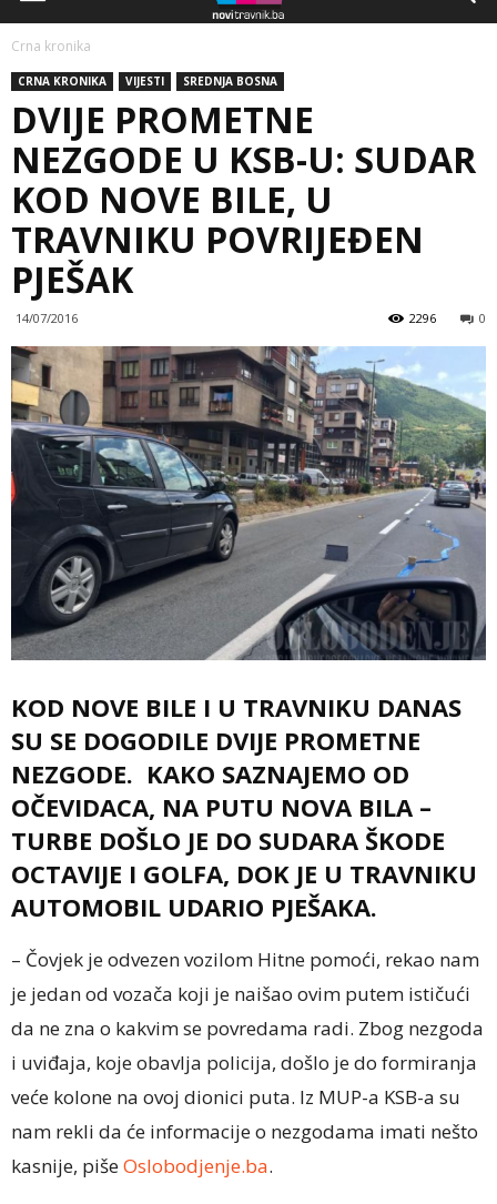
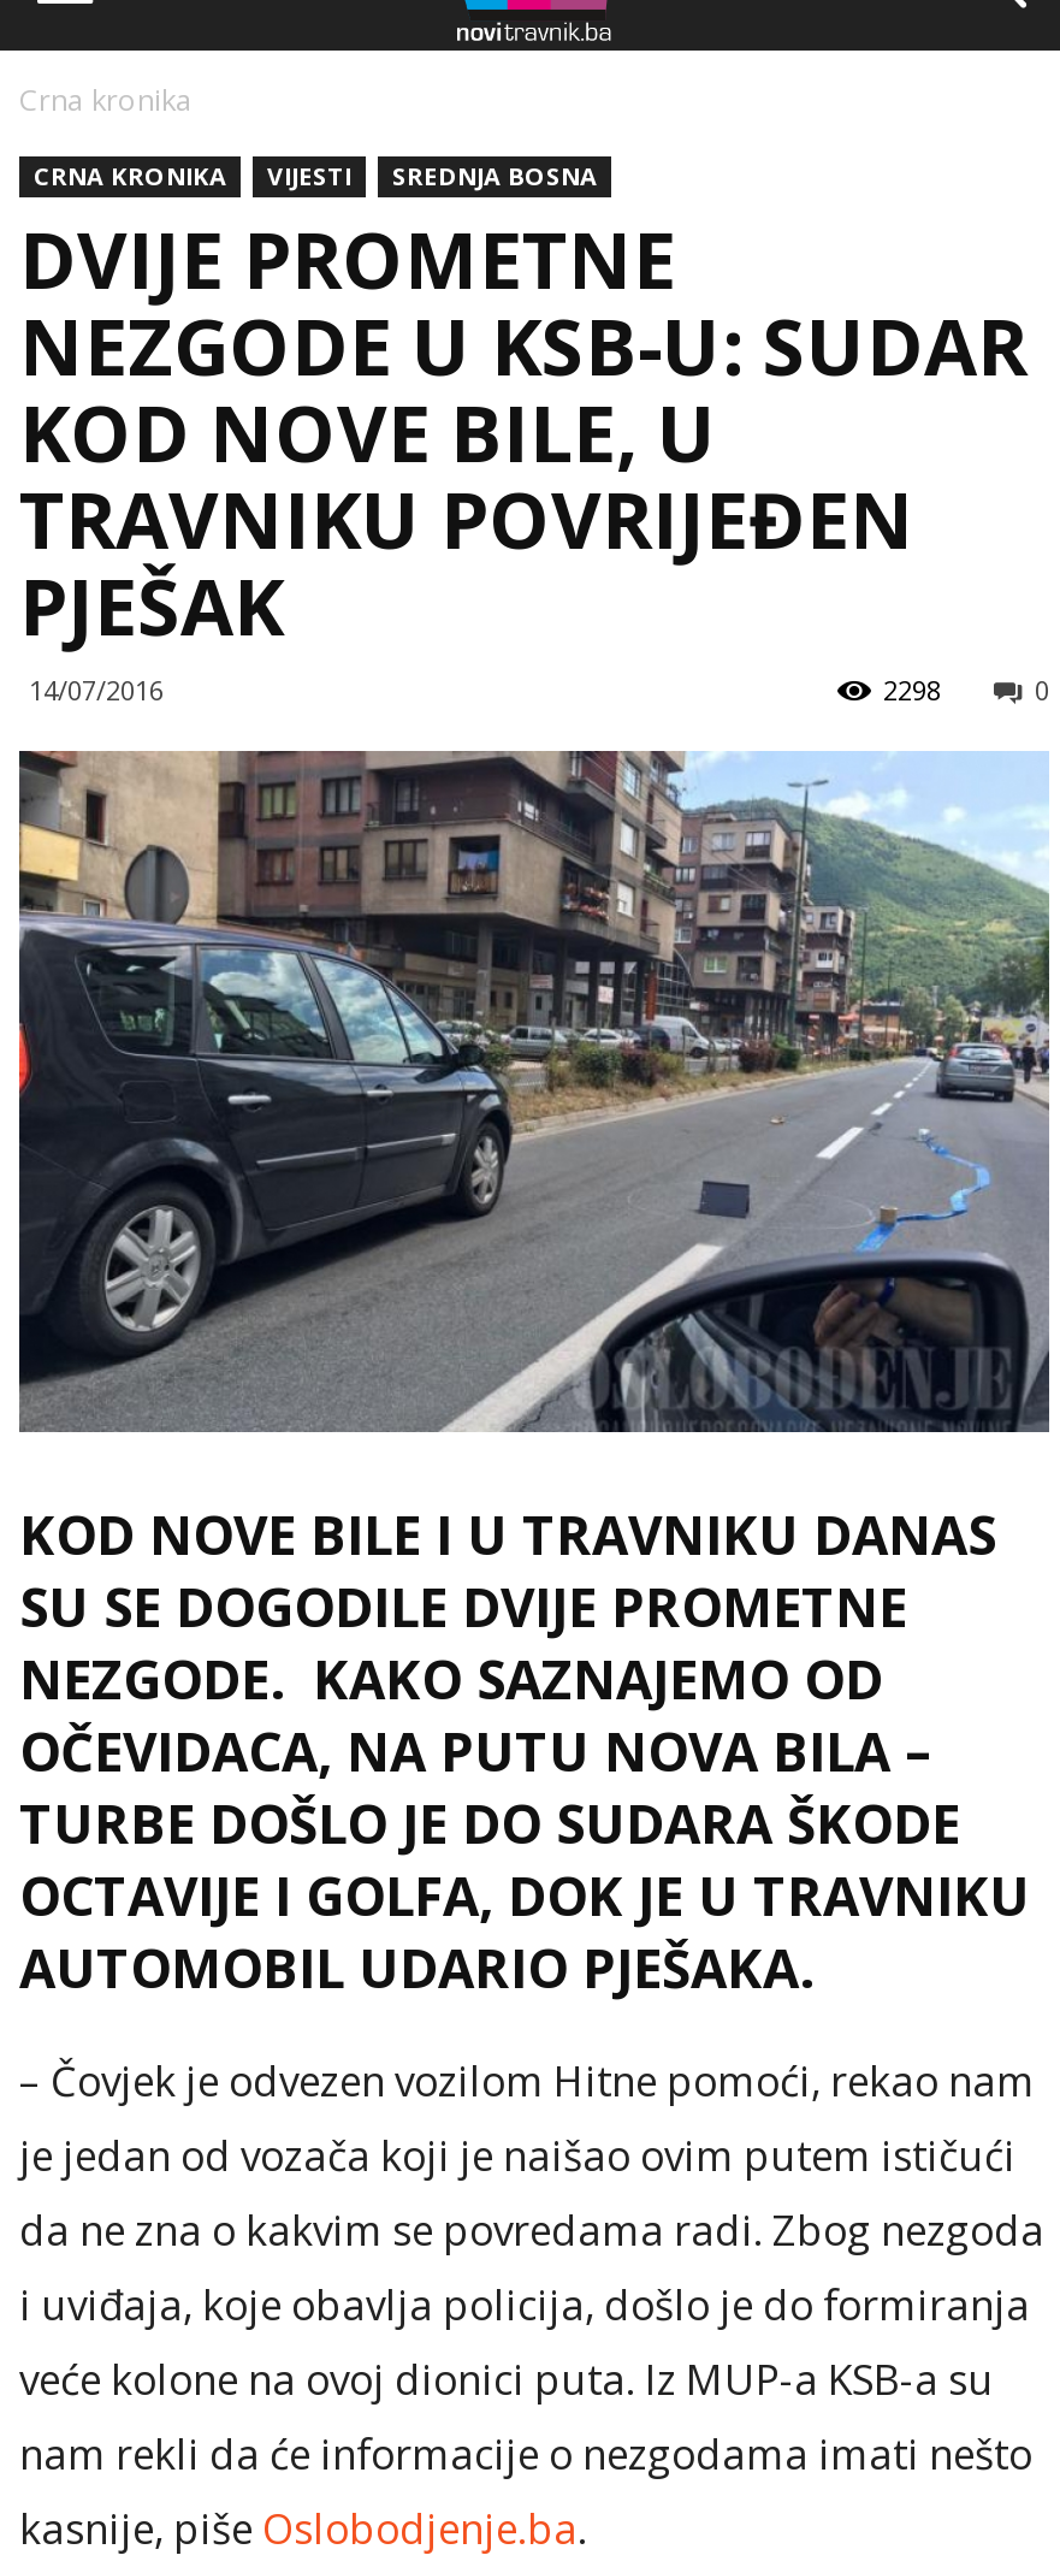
- 2296
+ 2298
